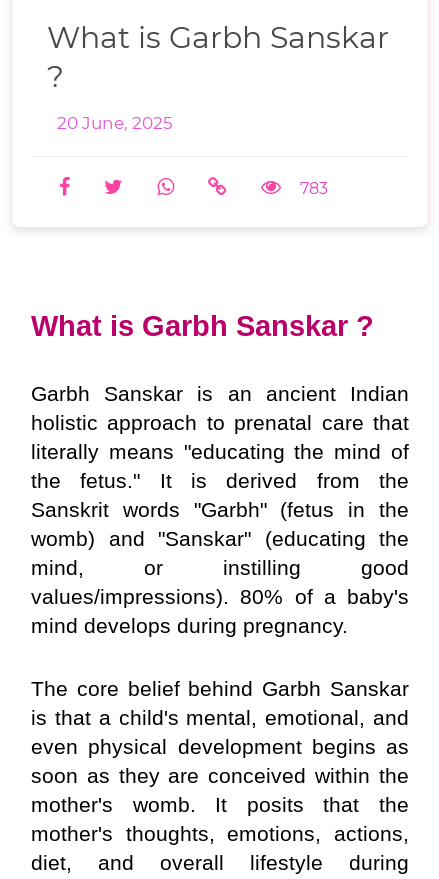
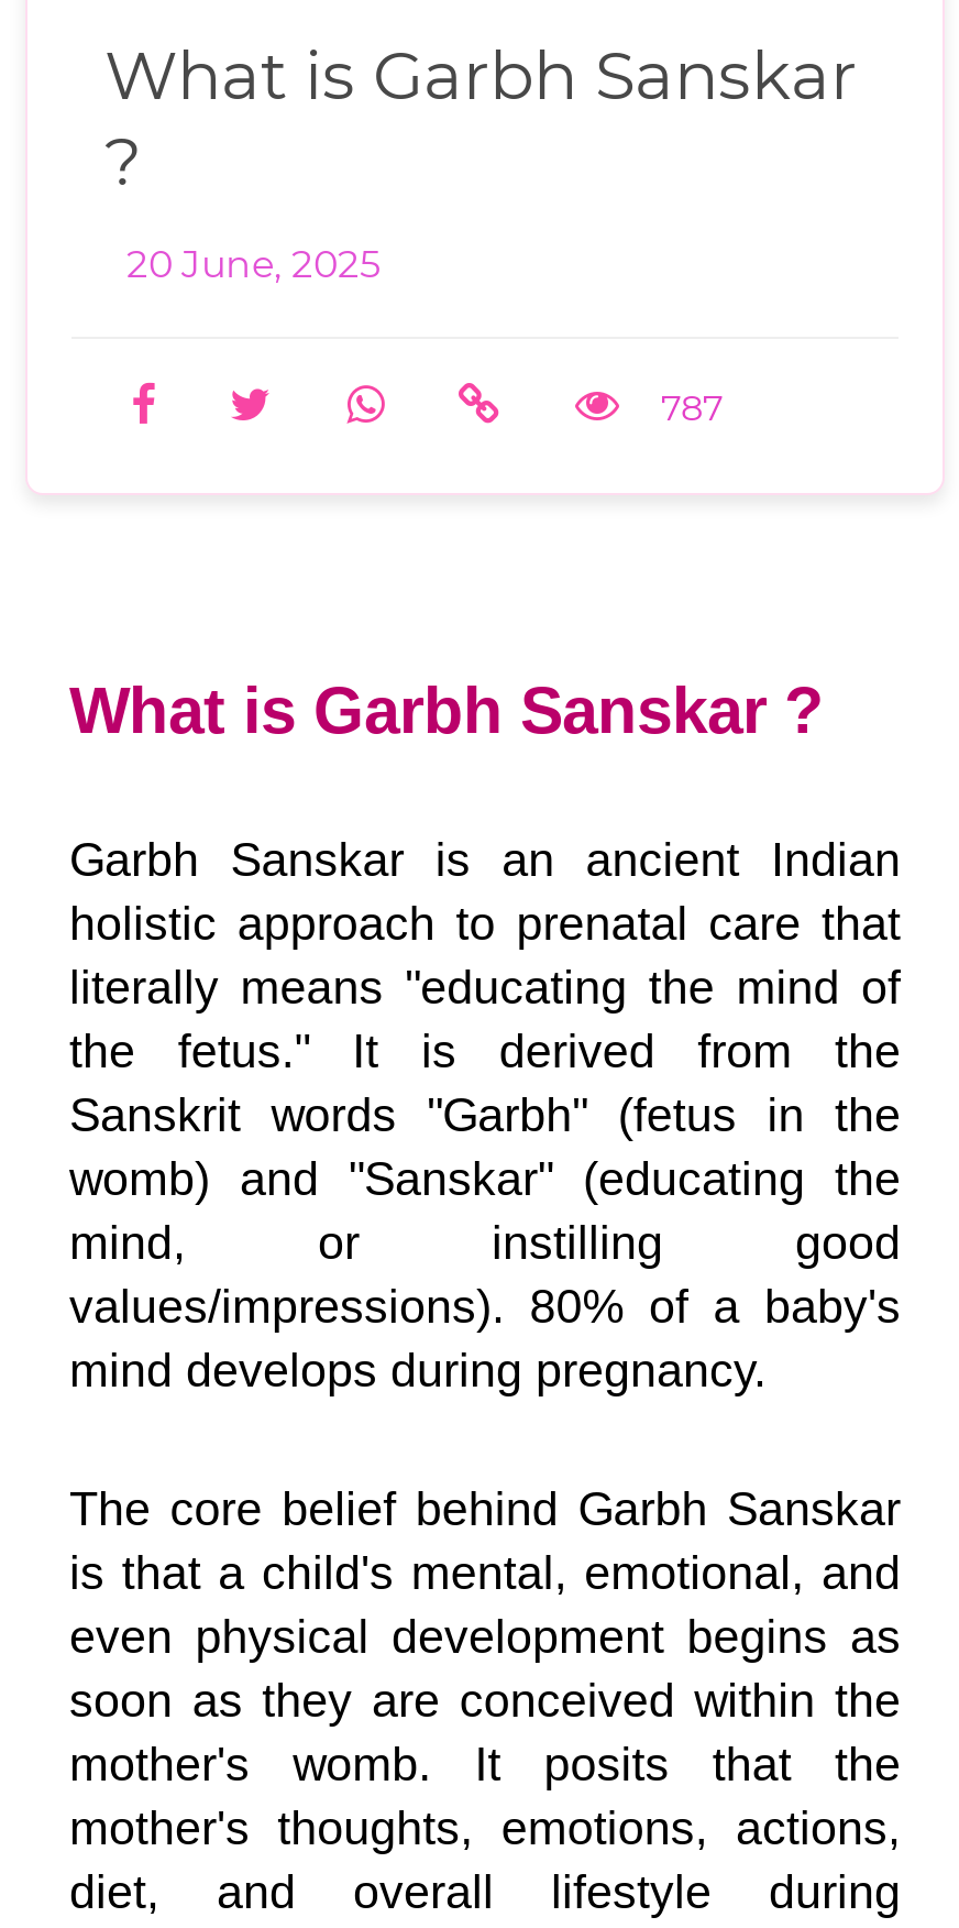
- 783
+ 787
